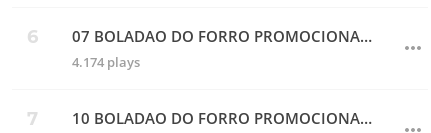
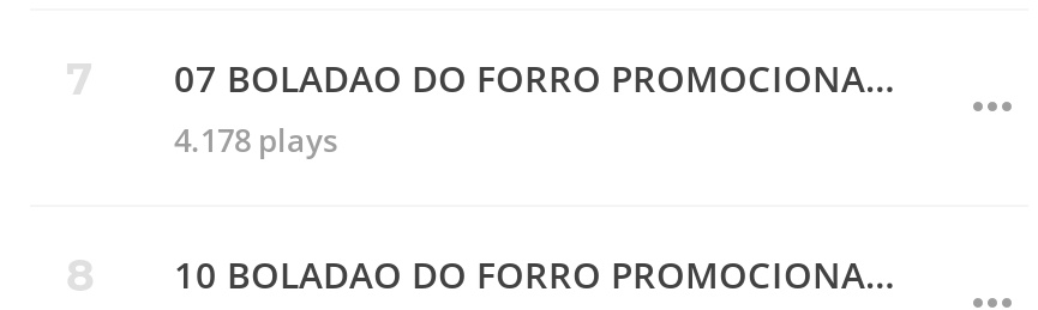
- 4.174 plays
+ 4.178 plays
